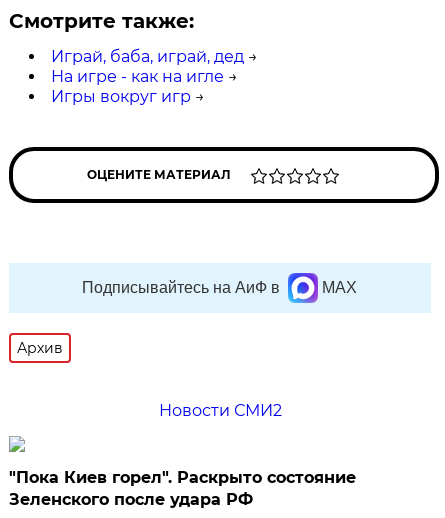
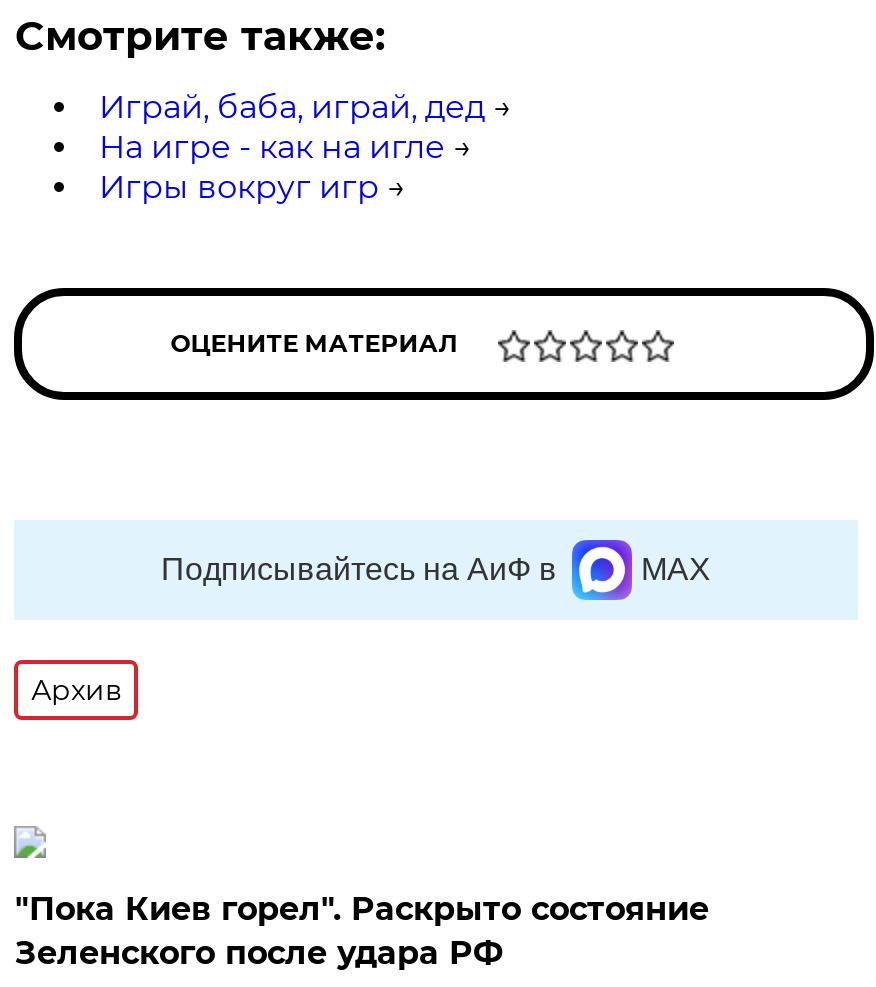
- Новости СМИ2
